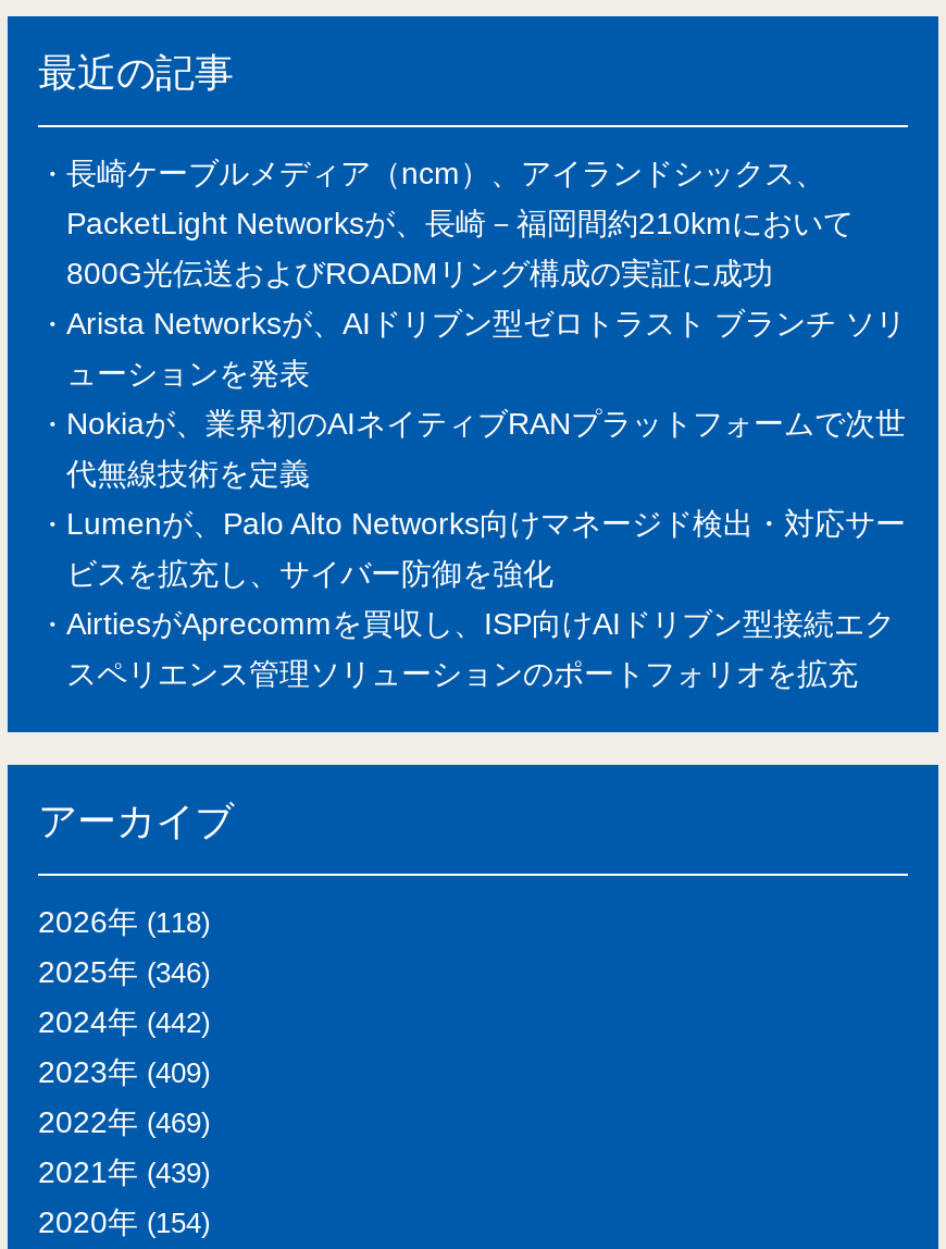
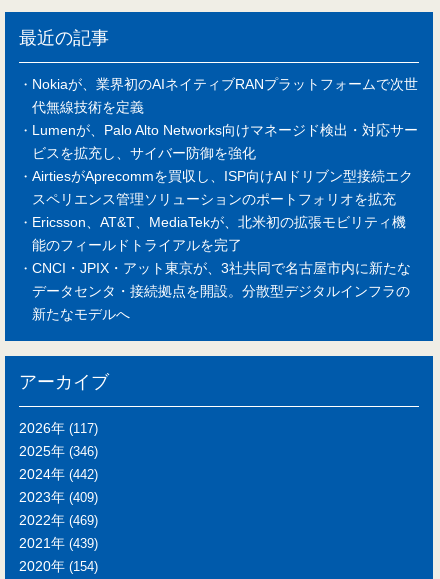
- 長崎ケーブルメディア（ncm）、アイランドシックス、
- PacketLight Networksが、長崎－福岡間約210kmにおいて
- 800G光伝送およびROADMリング構成の実証に成功
- Arista Networksが、AIドリブン型ゼロトラスト ブランチ ソリ
- ューションを発表

moved up: Nokiaが、業界初のAIネイティブRANプラットフォームで次世 | 代無線技術を定義 | Lumenが、Palo Alto Networks向けマネージド検出・対応サー | ビスを拡充し、サイバー防御を強化 | AirtiesがAprecommを買収し、ISP向けAIドリブン型接続エク | スペリエンス管理ソリューションのポートフォリオを拡充

+ Ericsson、AT&T、MediaTekが、北米初の拡張モビリティ機
+ 能のフィールドトライアルを完了
+ CNCI・JPIX・アット東京が、3社共同で名古屋市内に新たな
+ データセンタ・接続拠点を開設。分散型デジタルインフラの
+ 新たなモデルへ

- 2026年(118)
+ 2026年(117)
